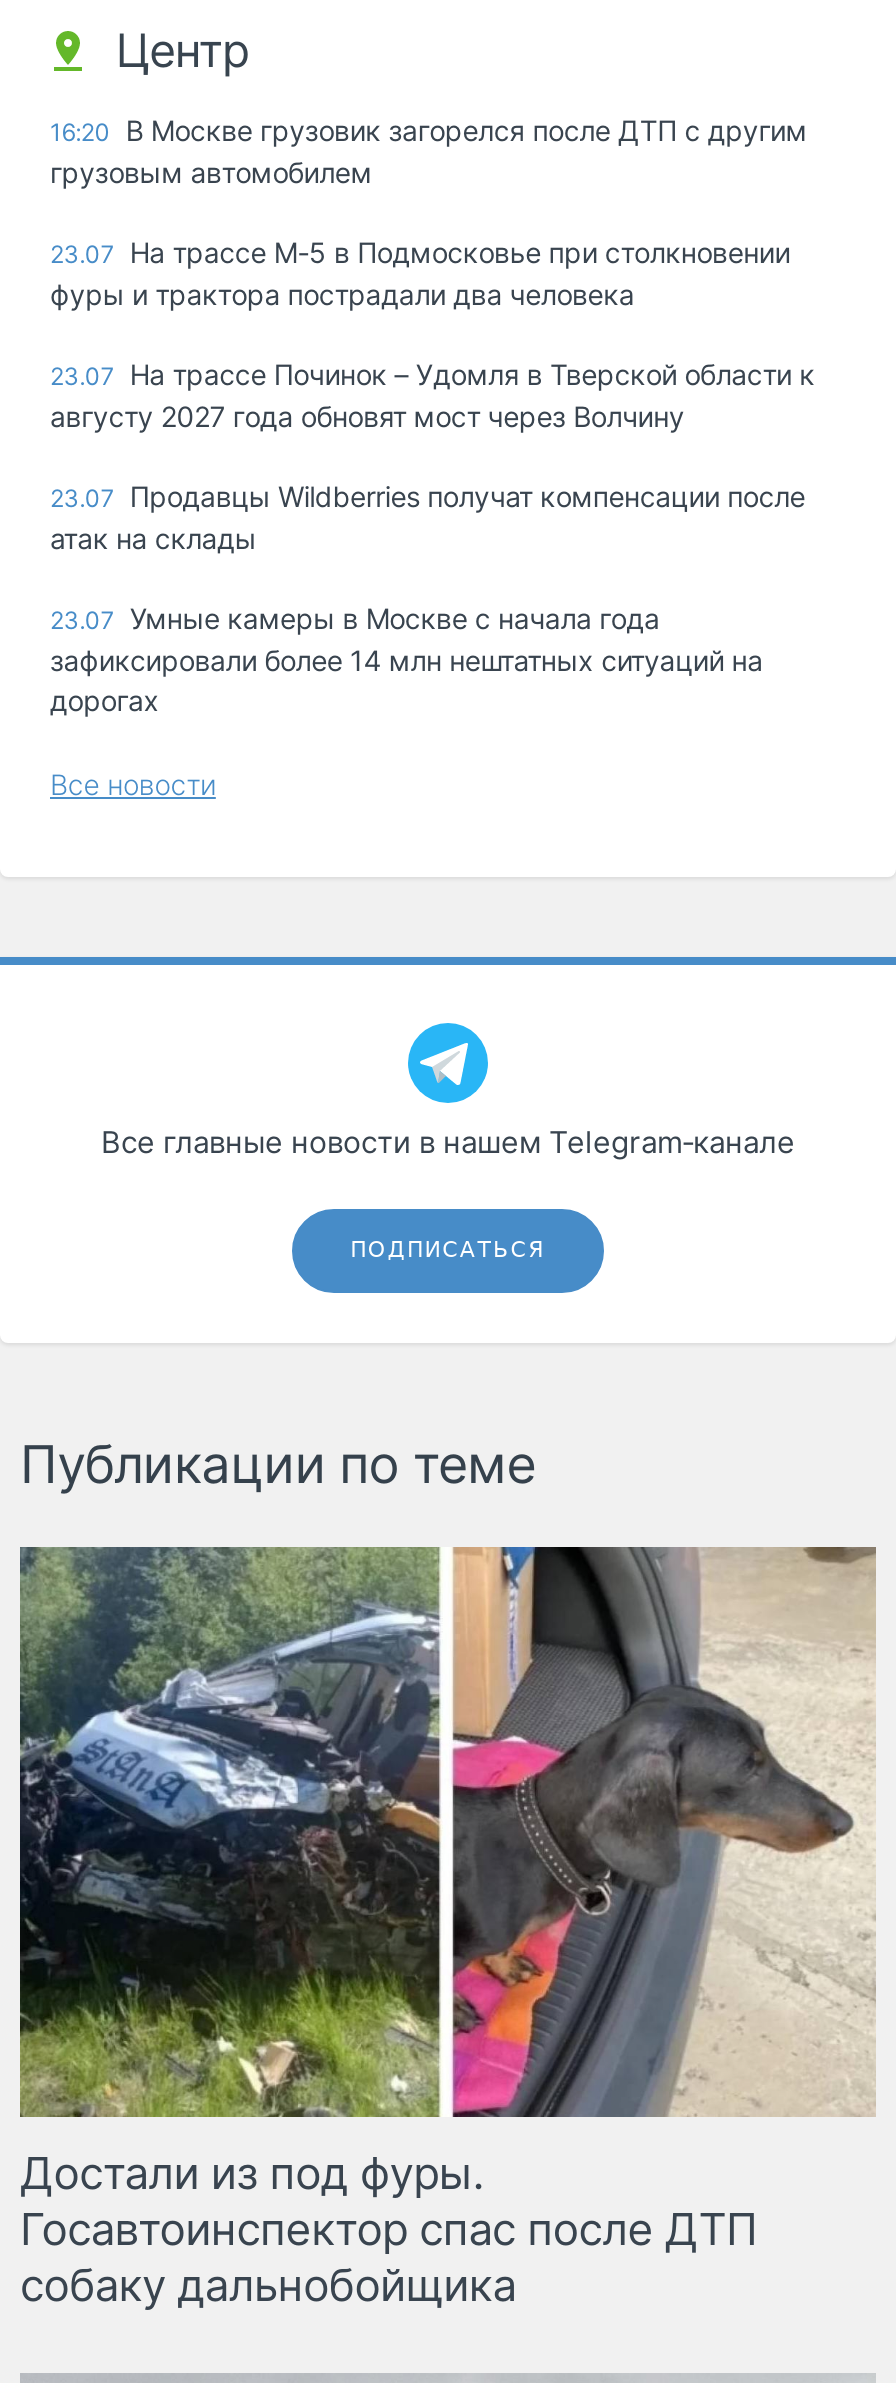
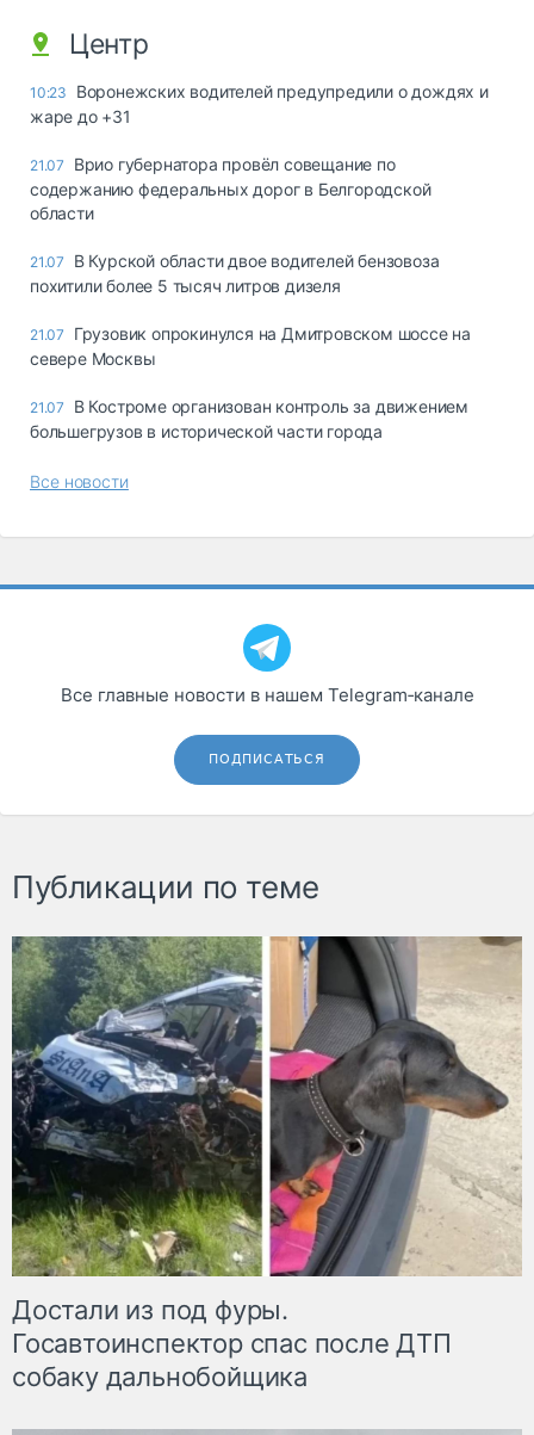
- 16:20 В Москве грузовик загорелся после ДТП с другим
- грузовым автомобилем
+ 10:23 Воронежских водителей предупредили о дождях и
+ жаре до +31

- 23.07 На трассе М-5 в Подмосковье при столкновении
- фуры и трактора пострадали два человека
+ 21.07 Врио губернатора провёл совещание по
+ содержанию федеральных дорог в Белгородской
+ области

- 23.07 На трассе Починок – Удомля в Тверской области к
- августу 2027 года обновят мост через Волчину
+ 21.07 В Курской области двое водителей бензовоза
+ похитили более 5 тысяч литров дизеля

- 23.07 Продавцы Wildberries получат компенсации после
- атак на склады
+ 21.07 Грузовик опрокинулся на Дмитровском шоссе на
+ севере Москвы

- 23.07 Умные камеры в Москве с начала года
- зафиксировали более 14 млн нештатных ситуаций на
- дорогах
+ 21.07 В Костроме организован контроль за движением
+ большегрузов в исторической части города
